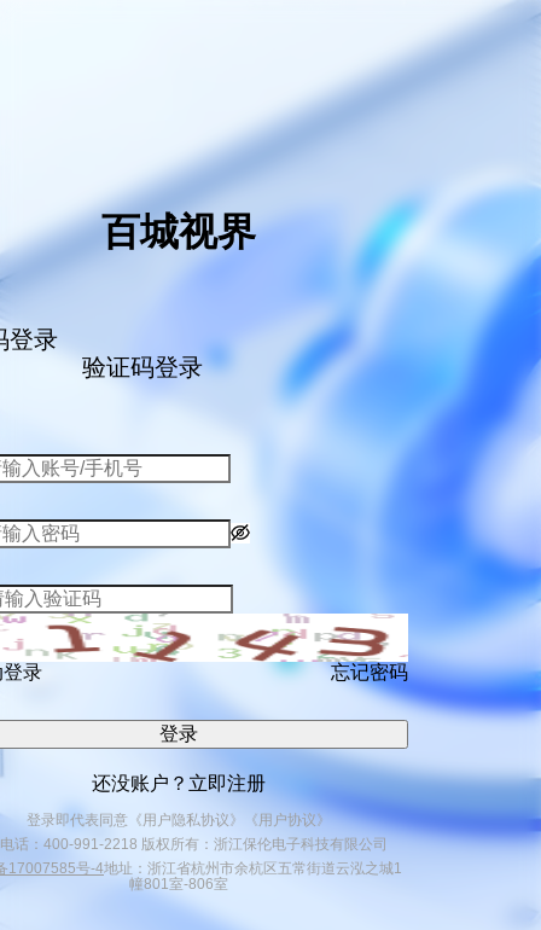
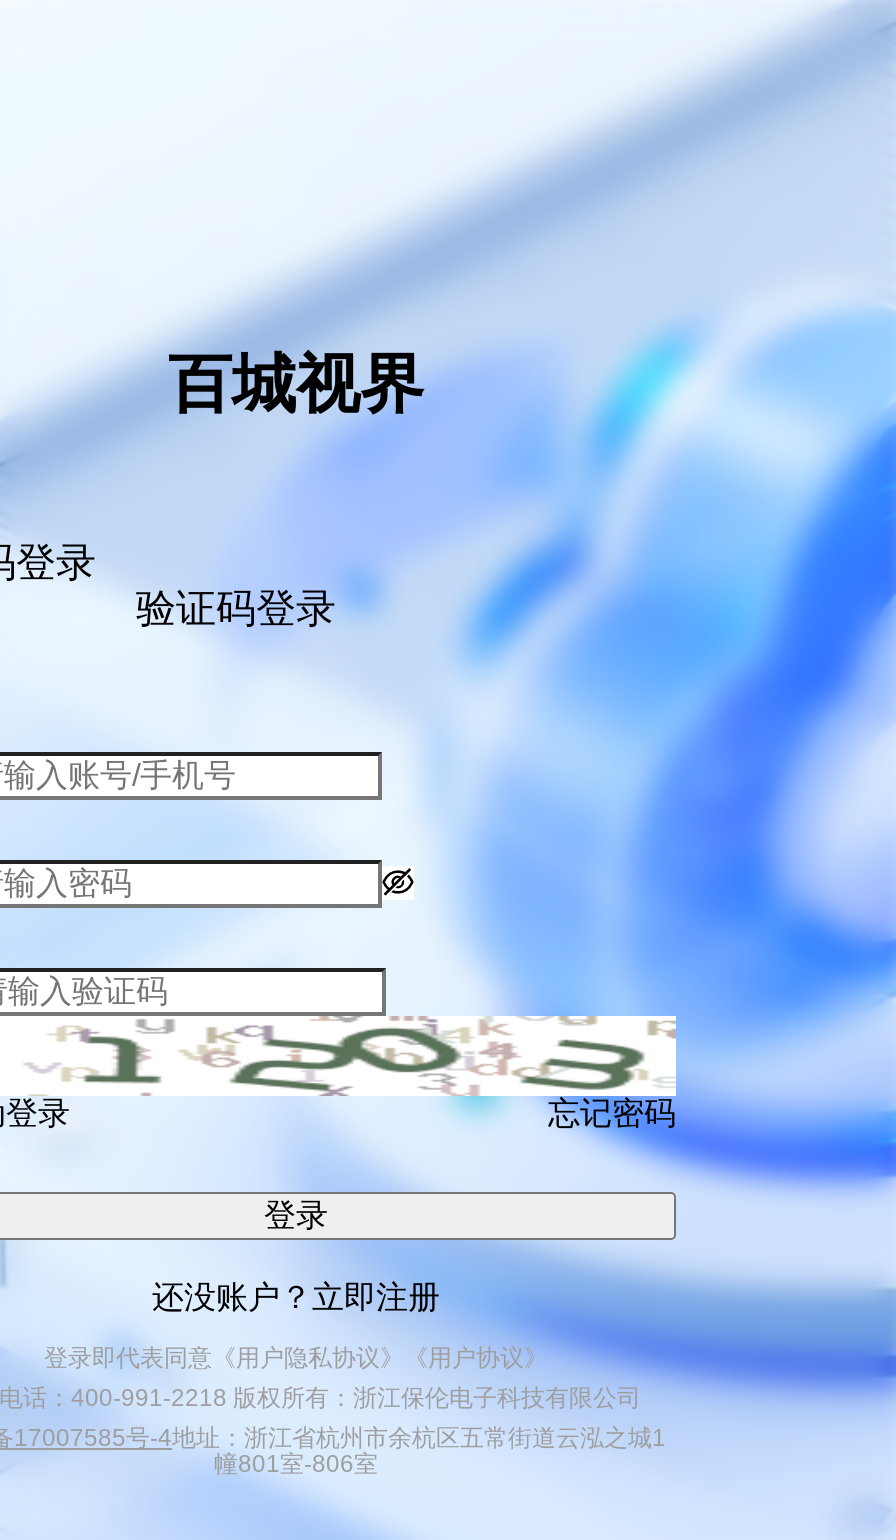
- [image]
+ [image]
